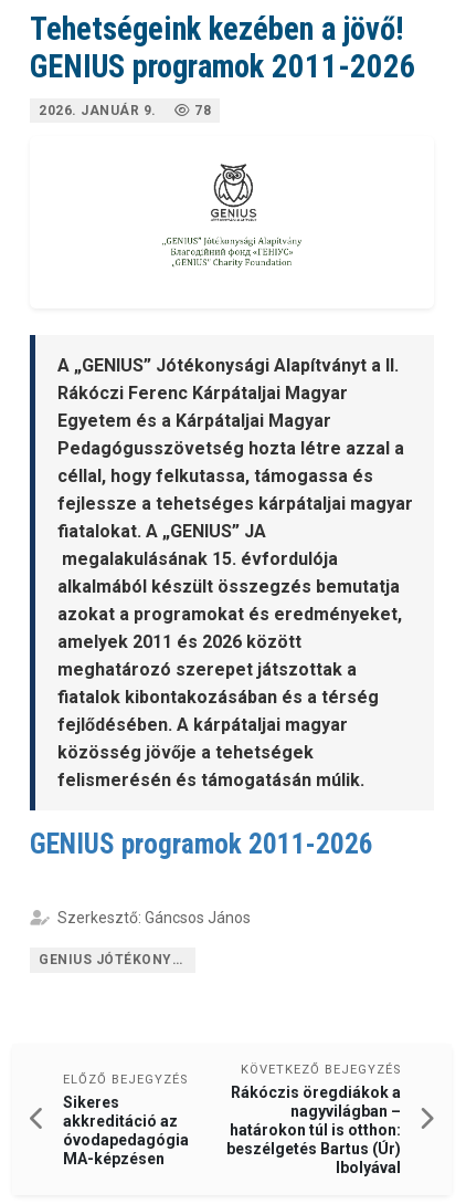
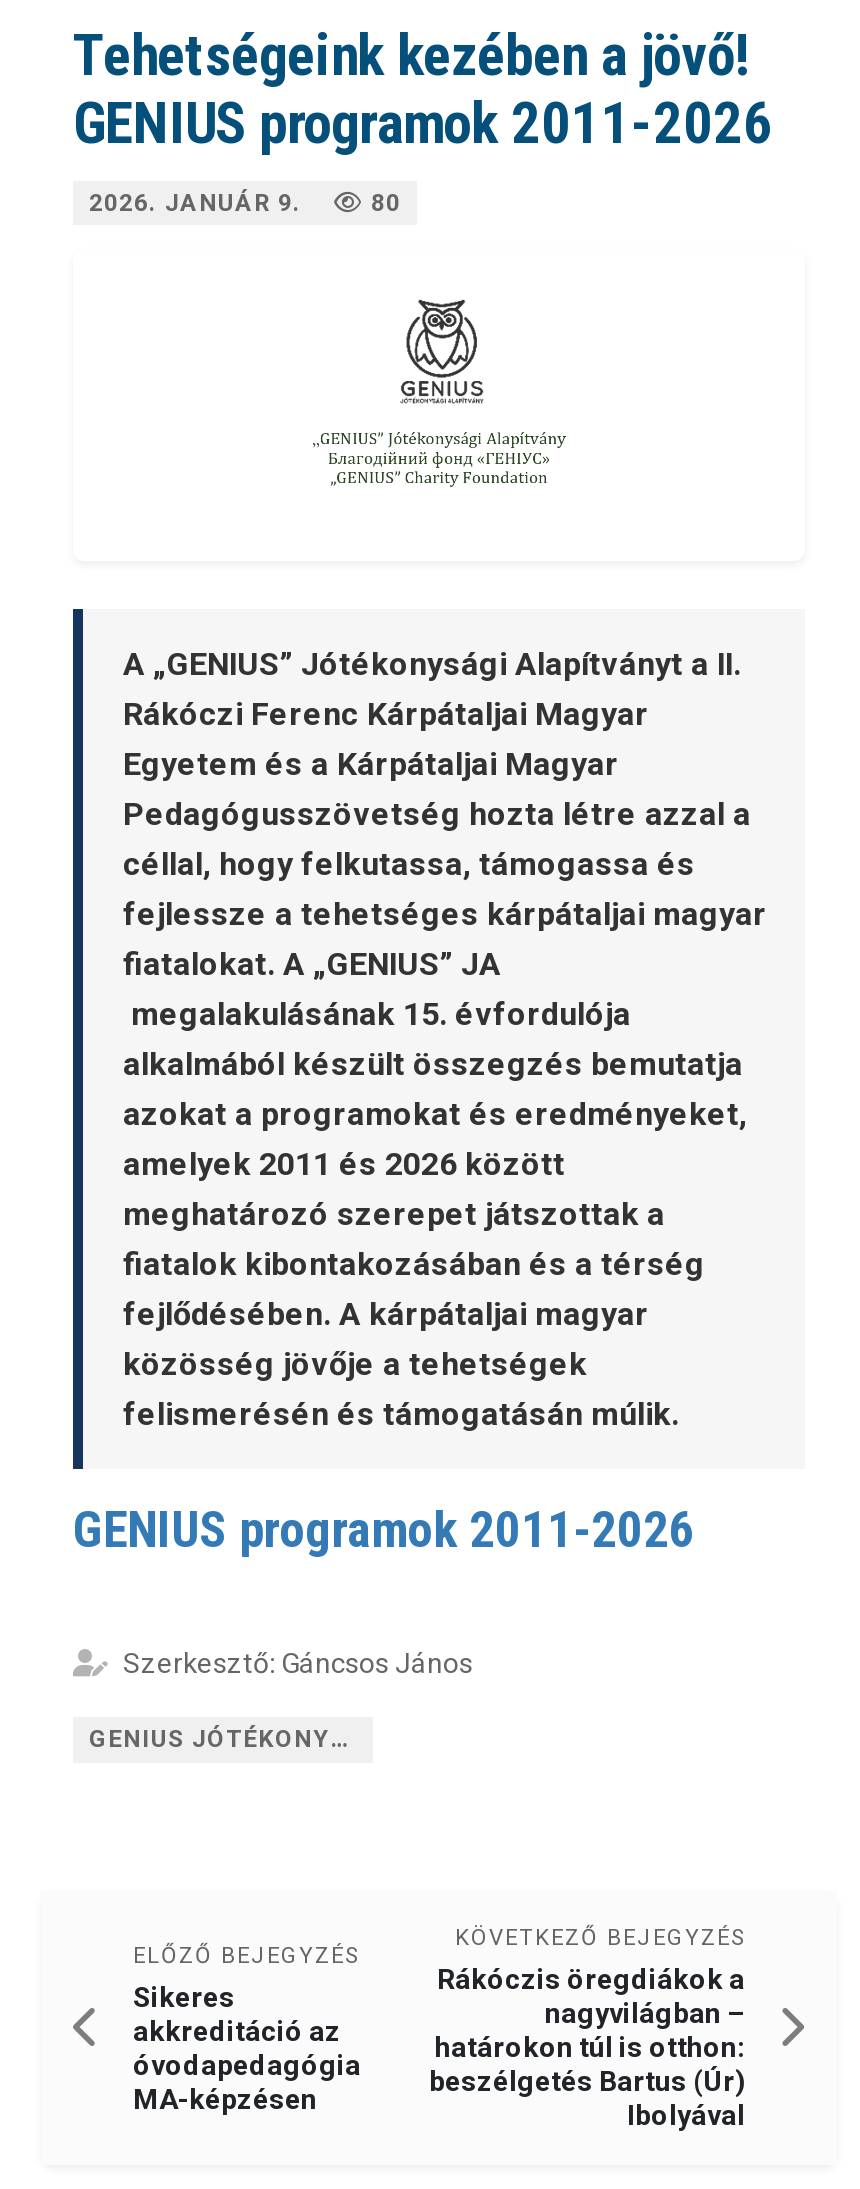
- 78
+ 80
